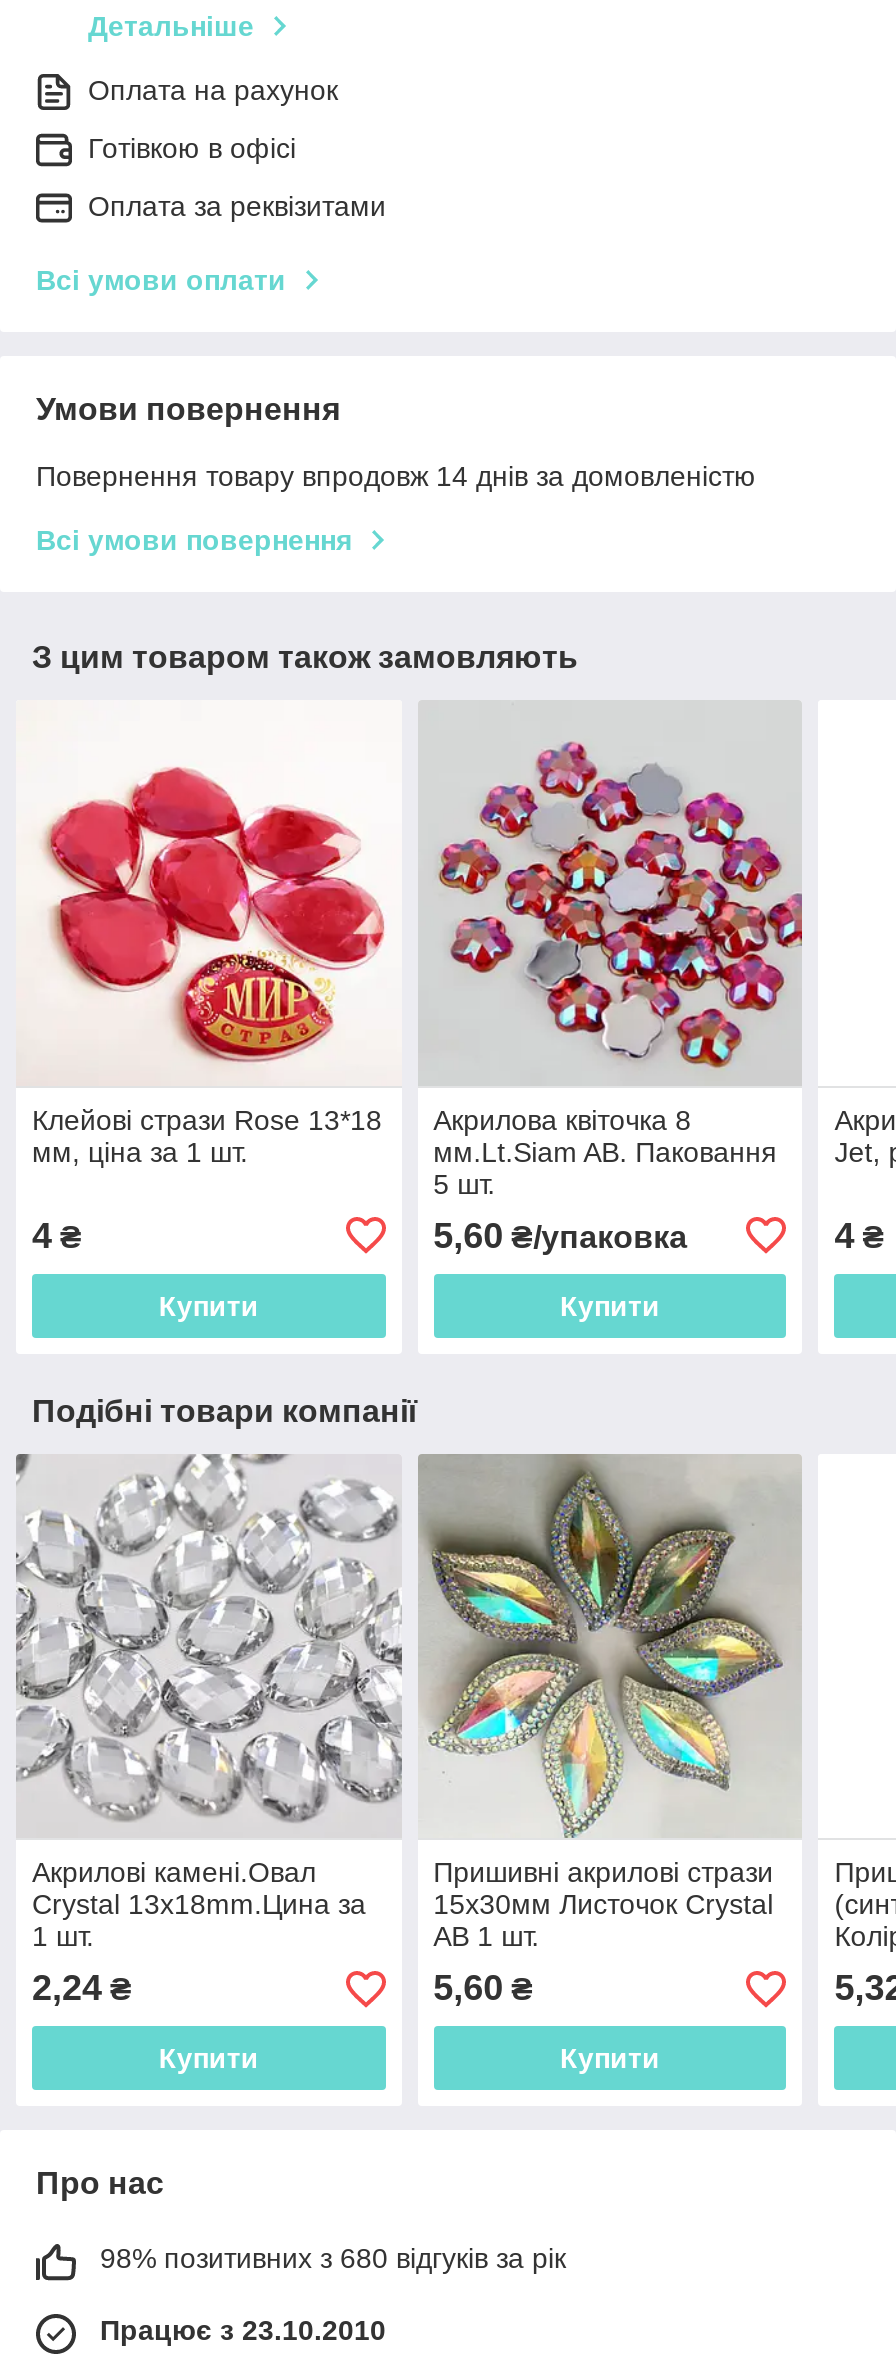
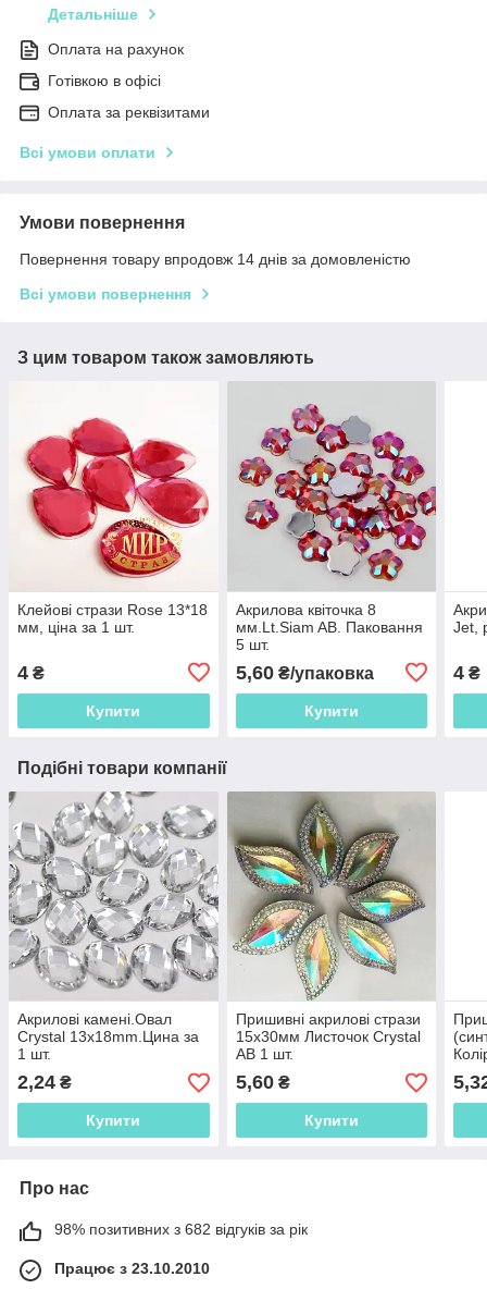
- 98% позитивних з 680 відгуків за рік
+ 98% позитивних з 682 відгуків за рік
